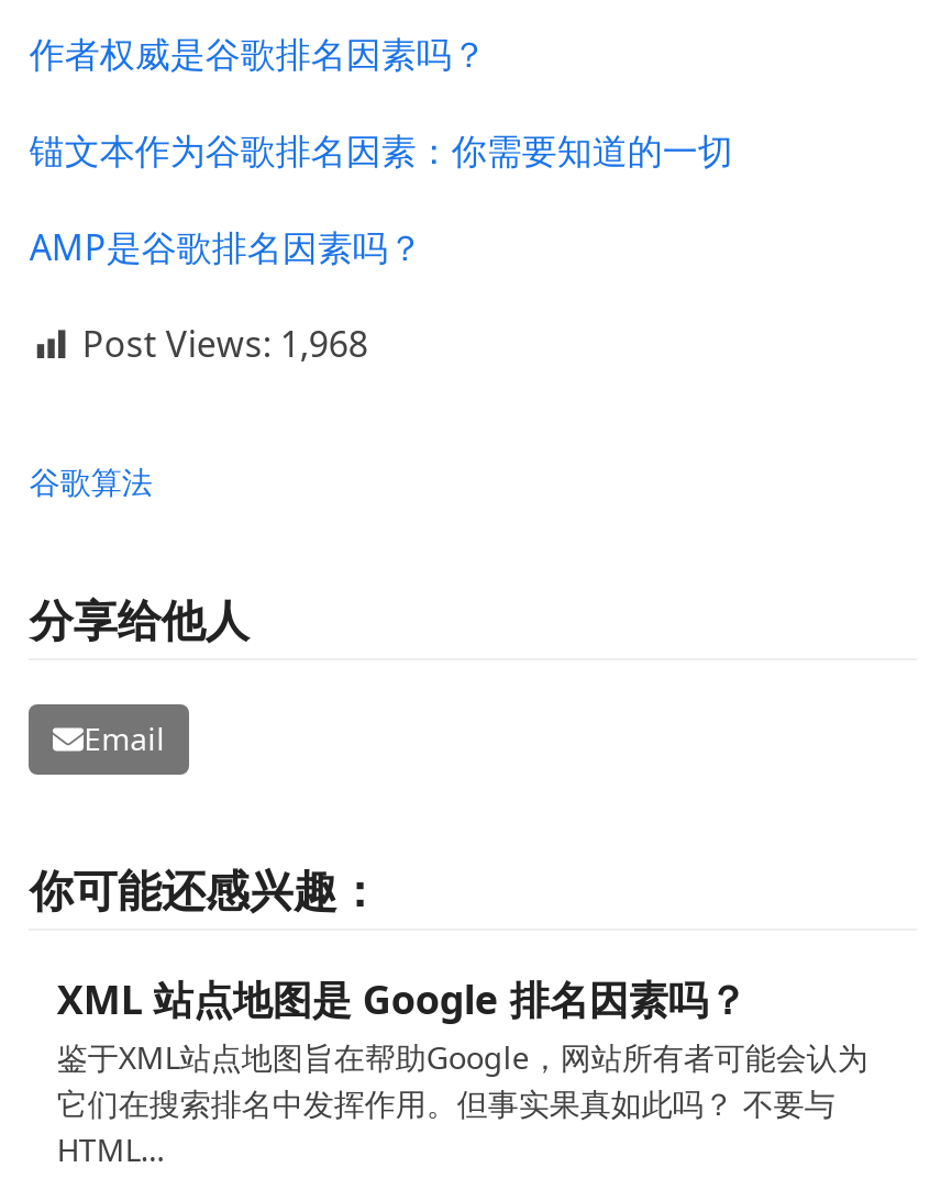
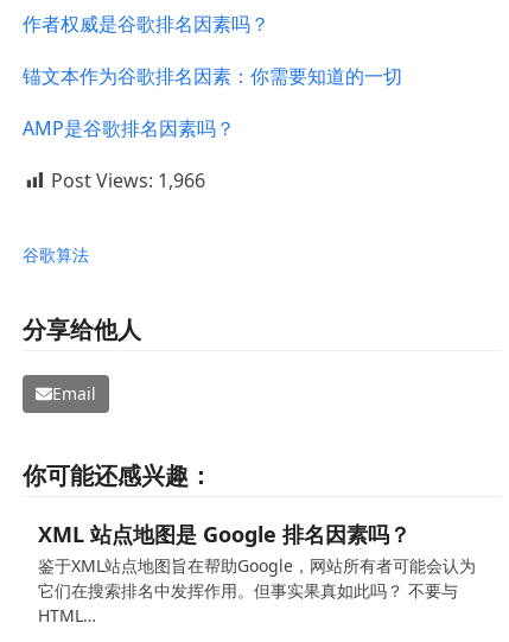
- Post Views: 1,968
+ Post Views: 1,966
